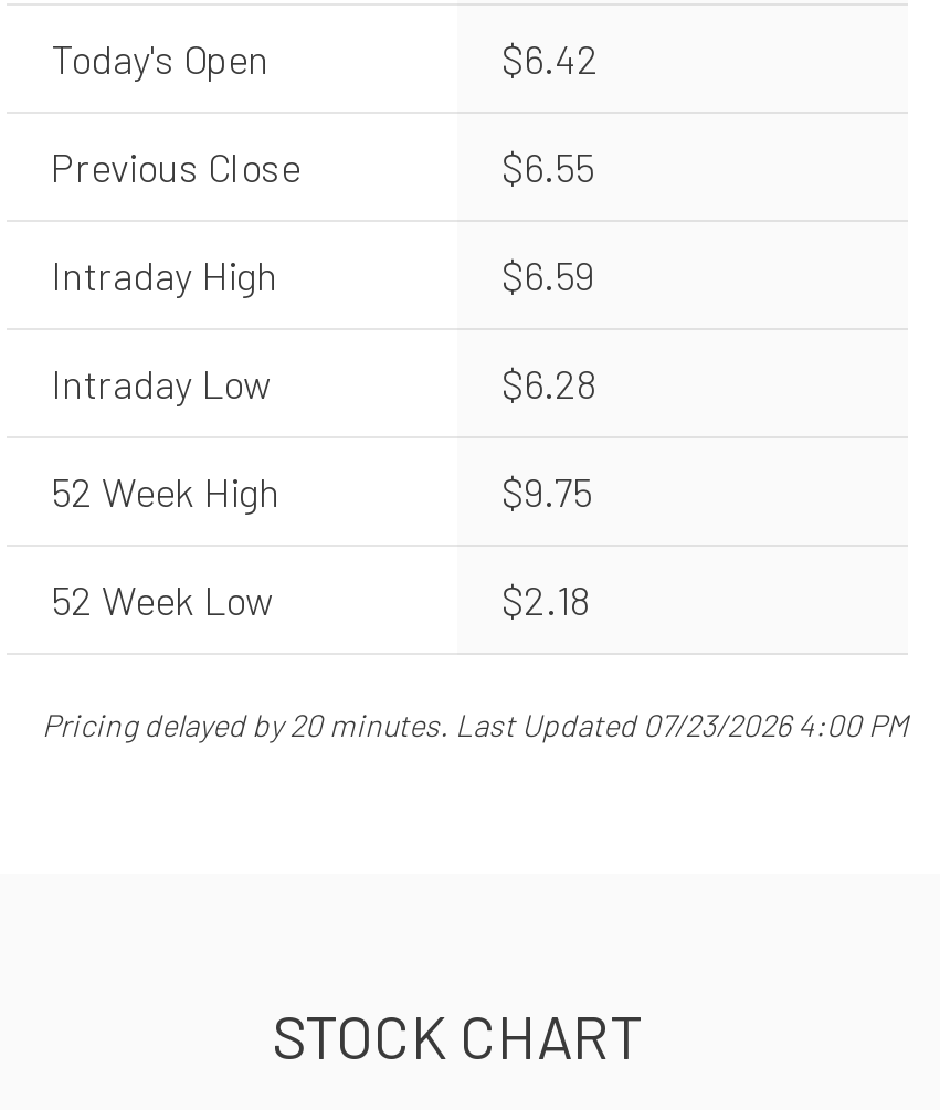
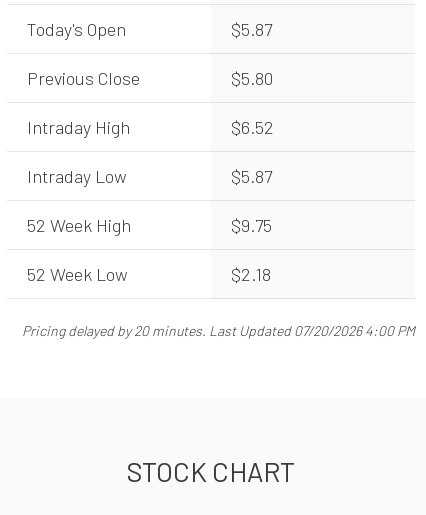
- $6.42
+ $5.87

- $6.55
+ $5.80

- $6.59
+ $6.52

- $6.28
+ $5.87

- Pricing delayed by 20 minutes. Last Updated 07/23/2026 4:00 PM
+ Pricing delayed by 20 minutes. Last Updated 07/20/2026 4:00 PM
